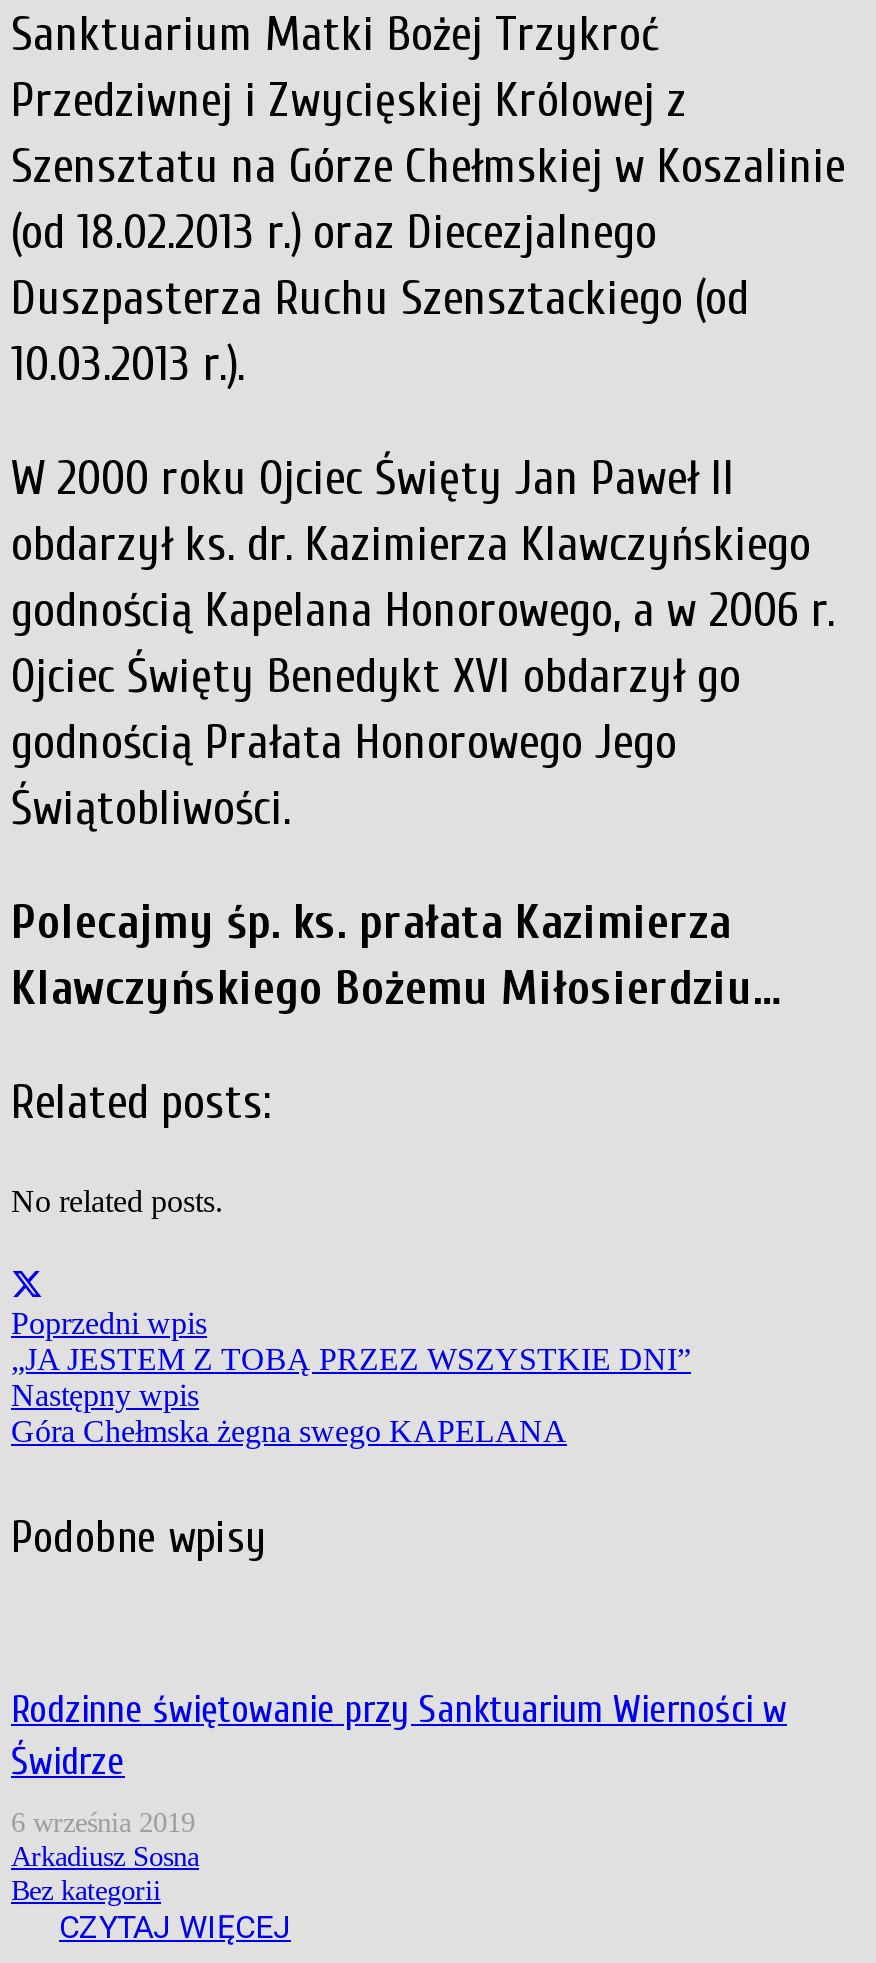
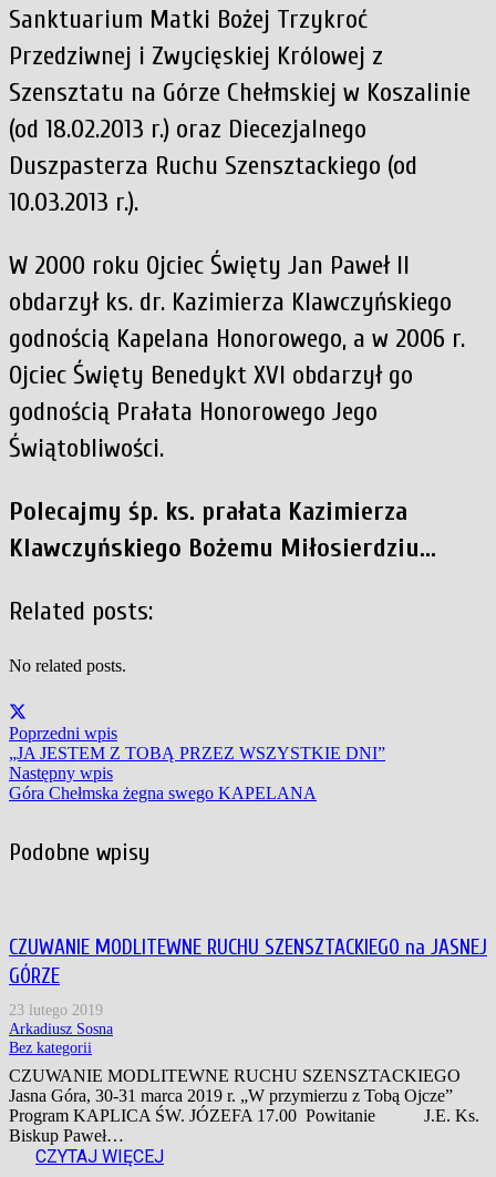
- Rodzinne świętowanie przy Sanktuarium Wierności w
- Świdrze
+ CZUWANIE MODLITEWNE RUCHU SZENSZTACKIEGO na JASNEJ
+ GÓRZE

- 6 września 2019
+ 23 lutego 2019

+ CZUWANIE MODLITEWNE RUCHU SZENSZTACKIEGO
+ Jasna Góra, 30-31 marca 2019 r. „W przymierzu z Tobą Ojcze”
+ Program KAPLICA ŚW. JÓZEFA 17.00 Powitanie J.E. Ks.
+ Biskup Paweł…
